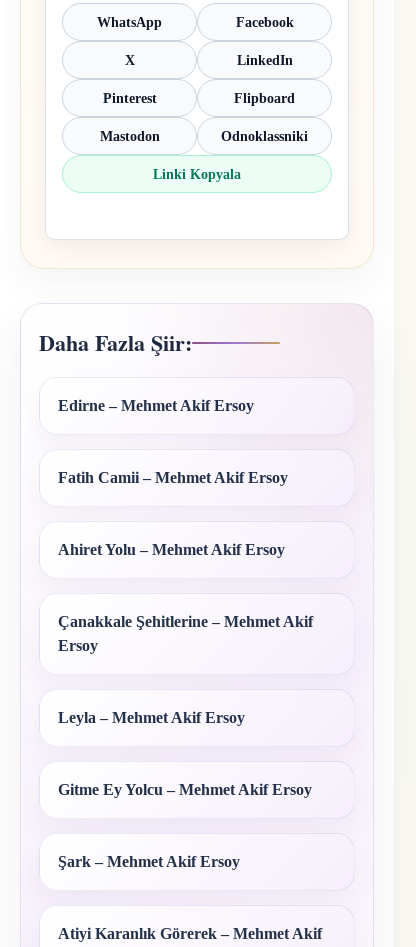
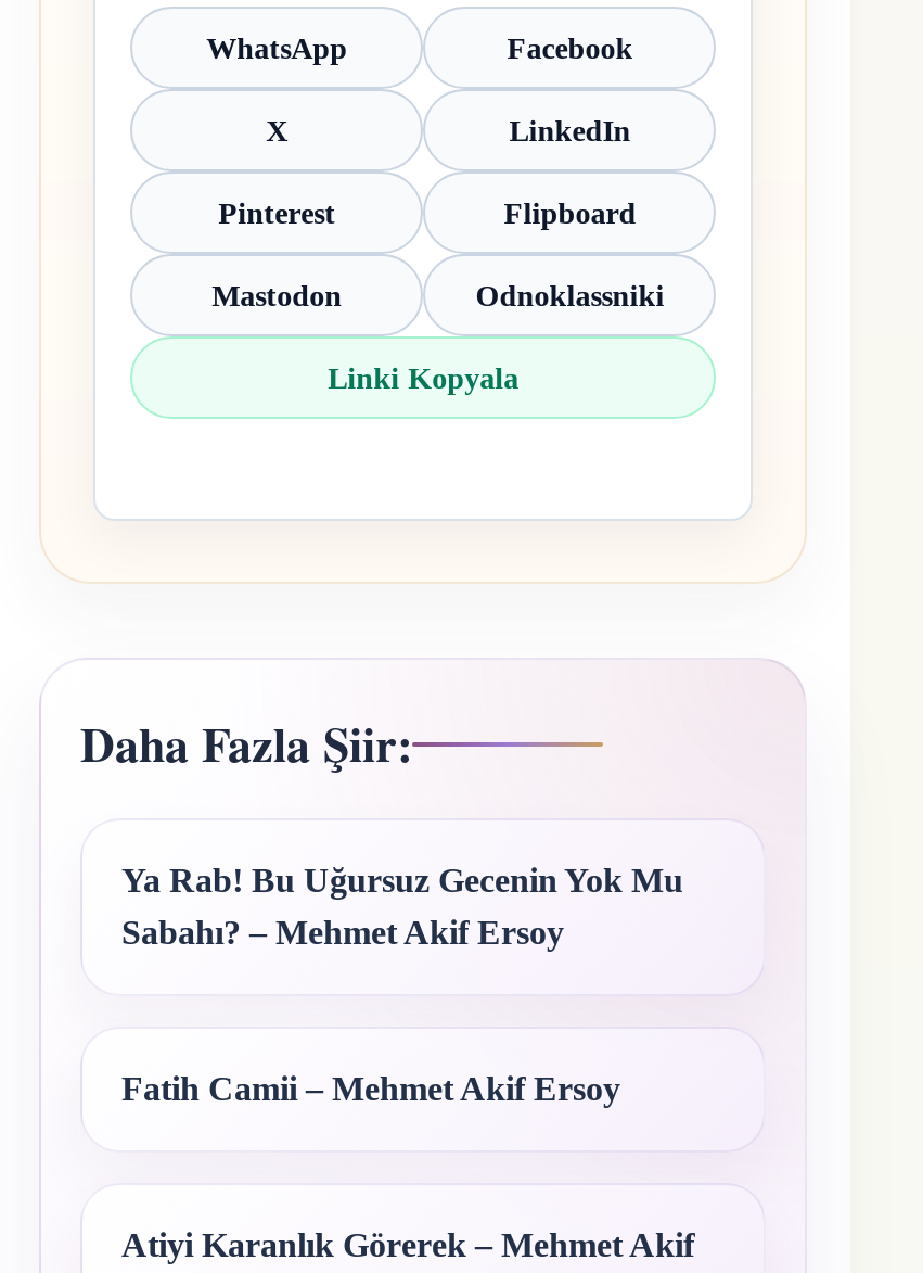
- Edirne – Mehmet Akif Ersoy
+ Ya Rab! Bu Uğursuz Gecenin Yok Mu
+ Sabahı? – Mehmet Akif Ersoy

moved down: Fatih Camii – Mehmet Akif Ersoy

- Ahiret Yolu – Mehmet Akif Ersoy

- Çanakkale Şehitlerine – Mehmet Akif
- Ersoy

- Leyla – Mehmet Akif Ersoy

- Gitme Ey Yolcu – Mehmet Akif Ersoy

- Şark – Mehmet Akif Ersoy
